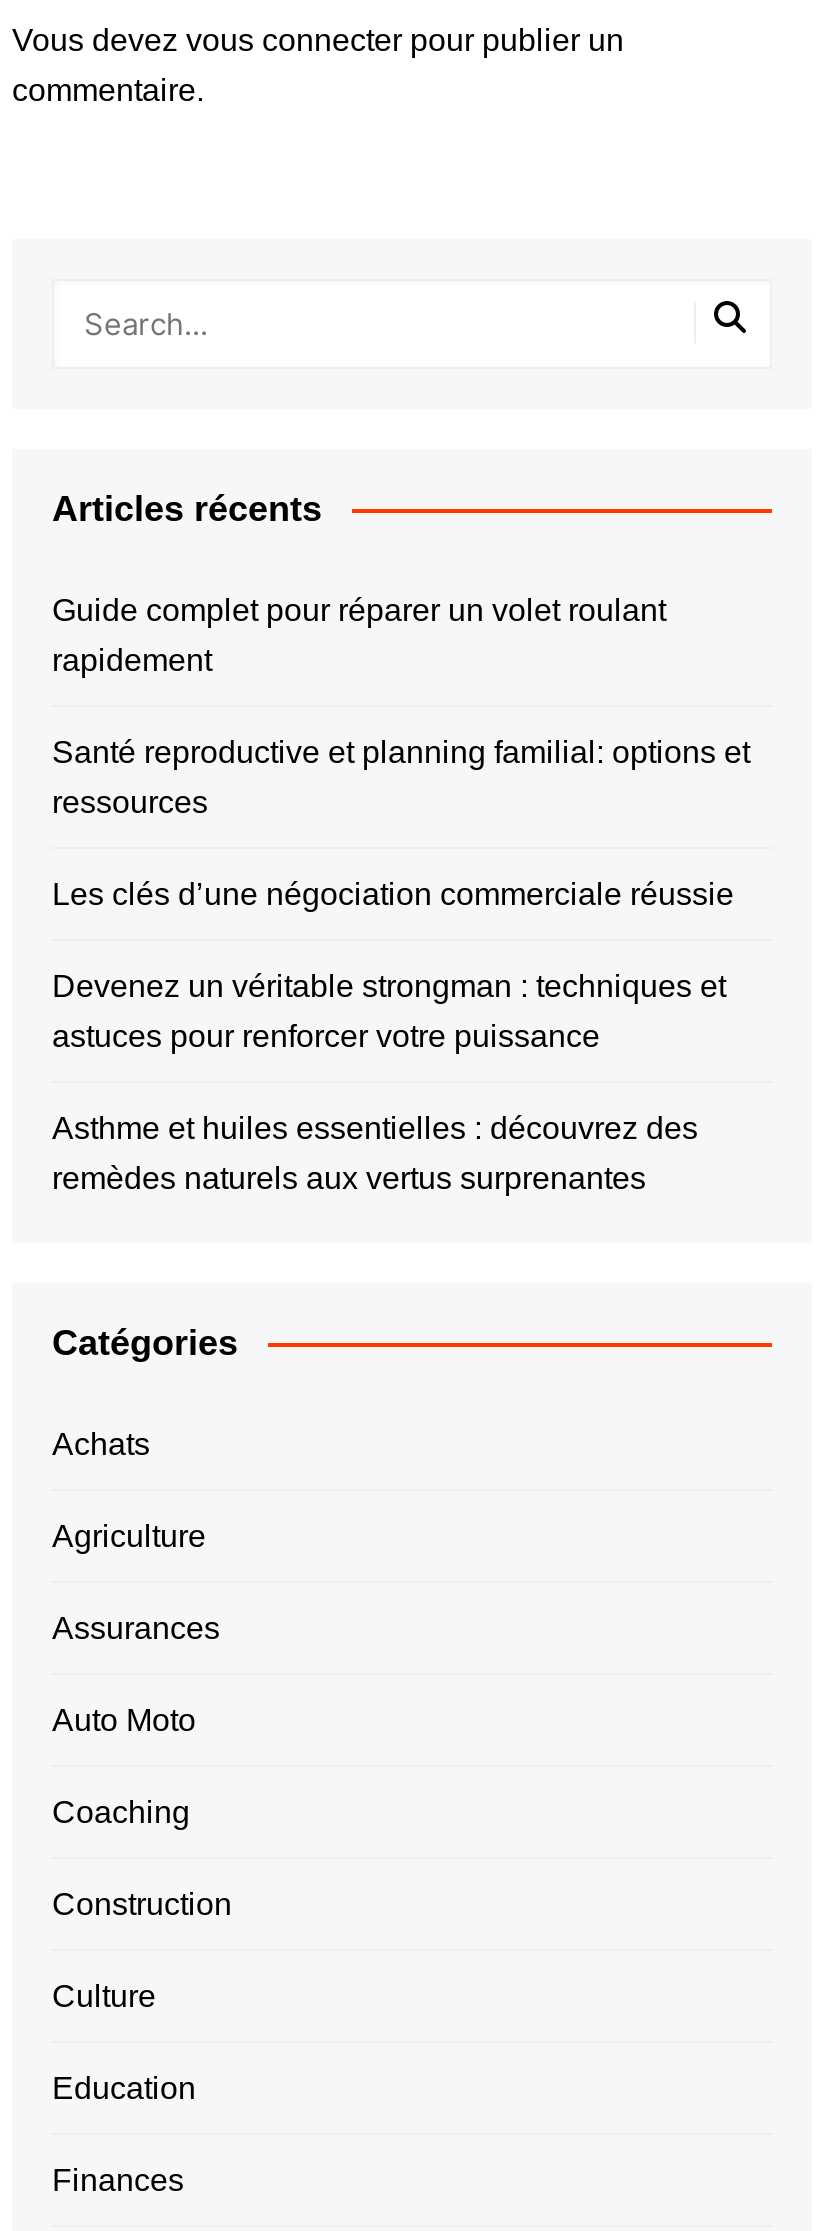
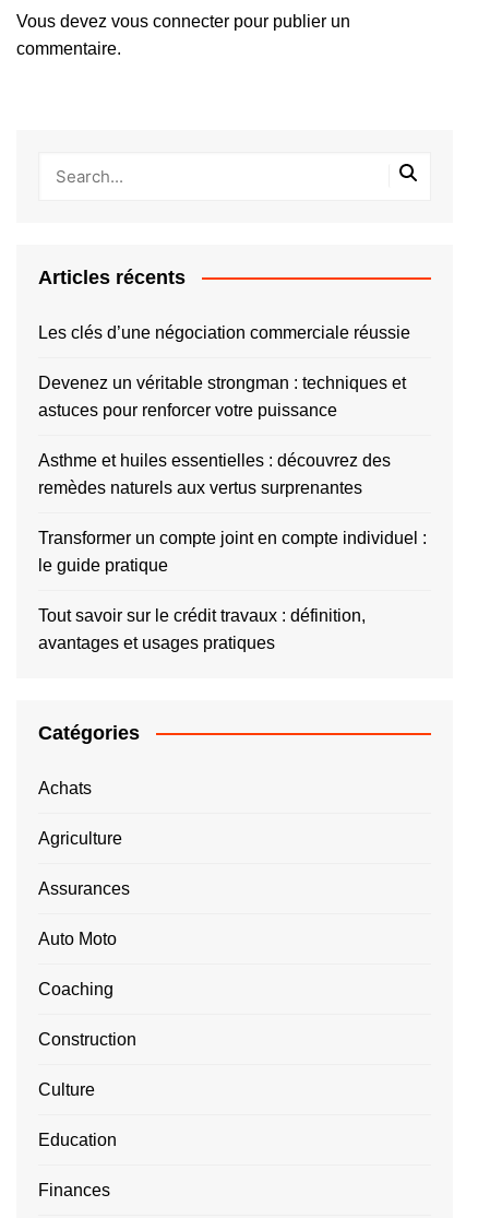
- Guide complet pour réparer un volet roulant
- rapidement
- Santé reproductive et planning familial: options et
- ressources

moved up: Les clés d’une négociation commerciale réussie | Devenez un véritable strongman : techniques et | astuces pour renforcer votre puissance | Asthme et huiles essentielles : découvrez des | remèdes naturels aux vertus surprenantes

+ Transformer un compte joint en compte individuel :
+ le guide pratique
+ Tout savoir sur le crédit travaux : définition,
+ avantages et usages pratiques
